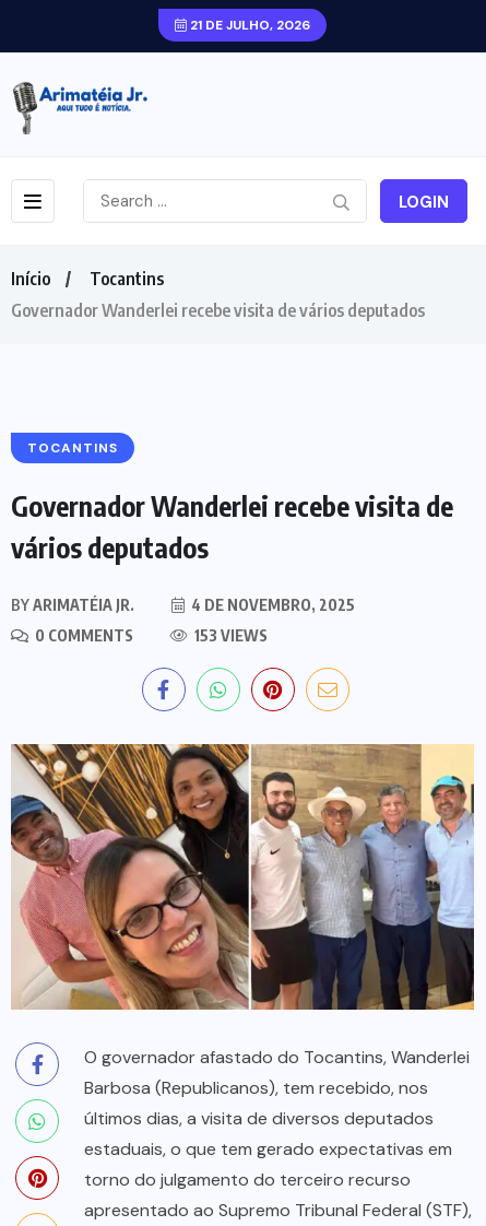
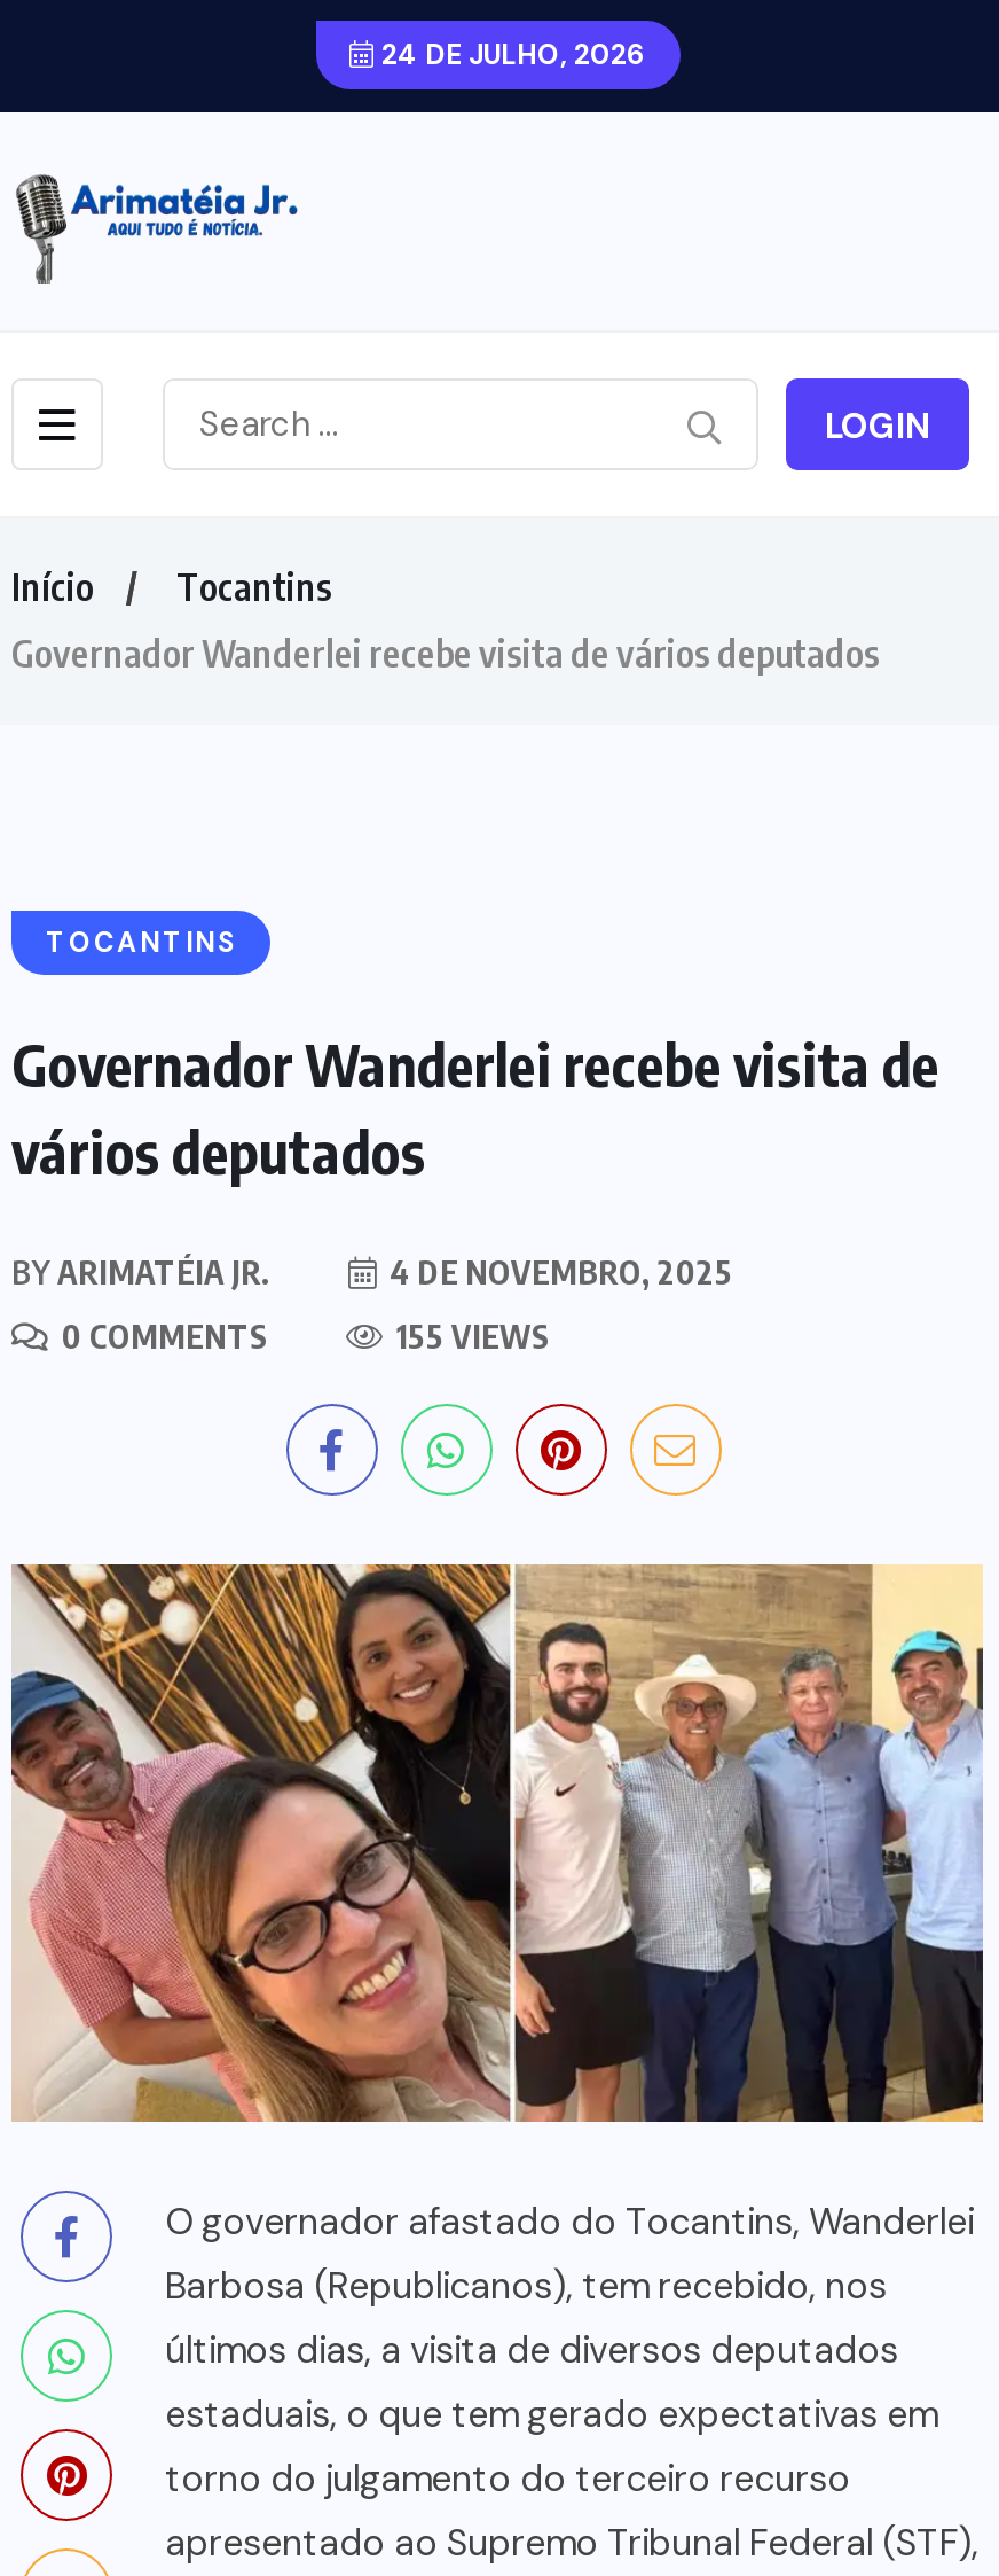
- 21 DE JULHO, 2026
+ 24 DE JULHO, 2026

- 153 VIEWS
+ 155 VIEWS
